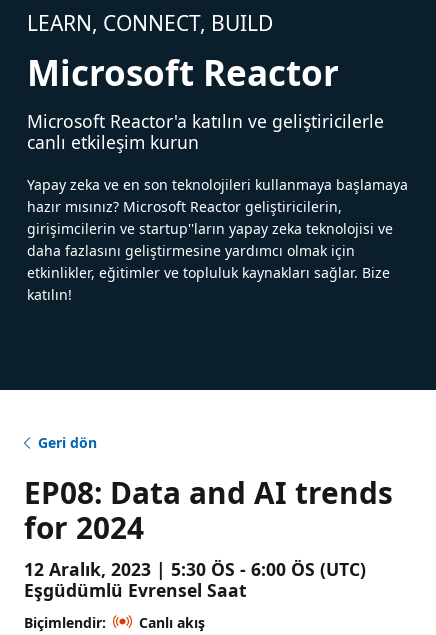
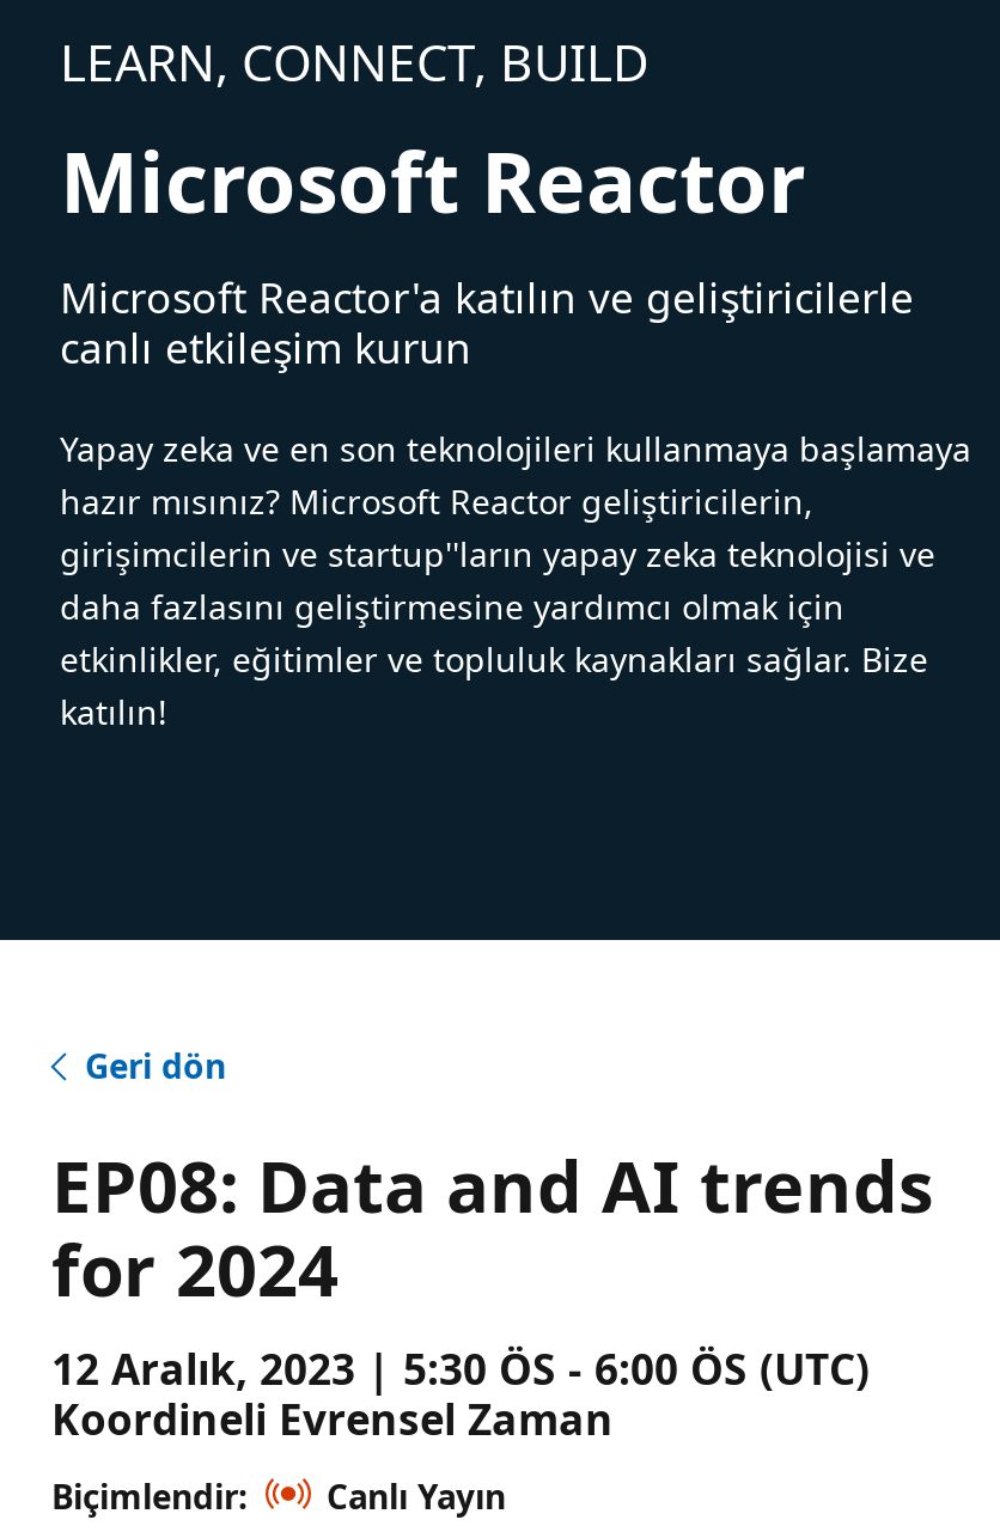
- Eşgüdümlü Evrensel Saat
+ Koordineli Evrensel Zaman

- Canlı akış
+ Canlı Yayın
